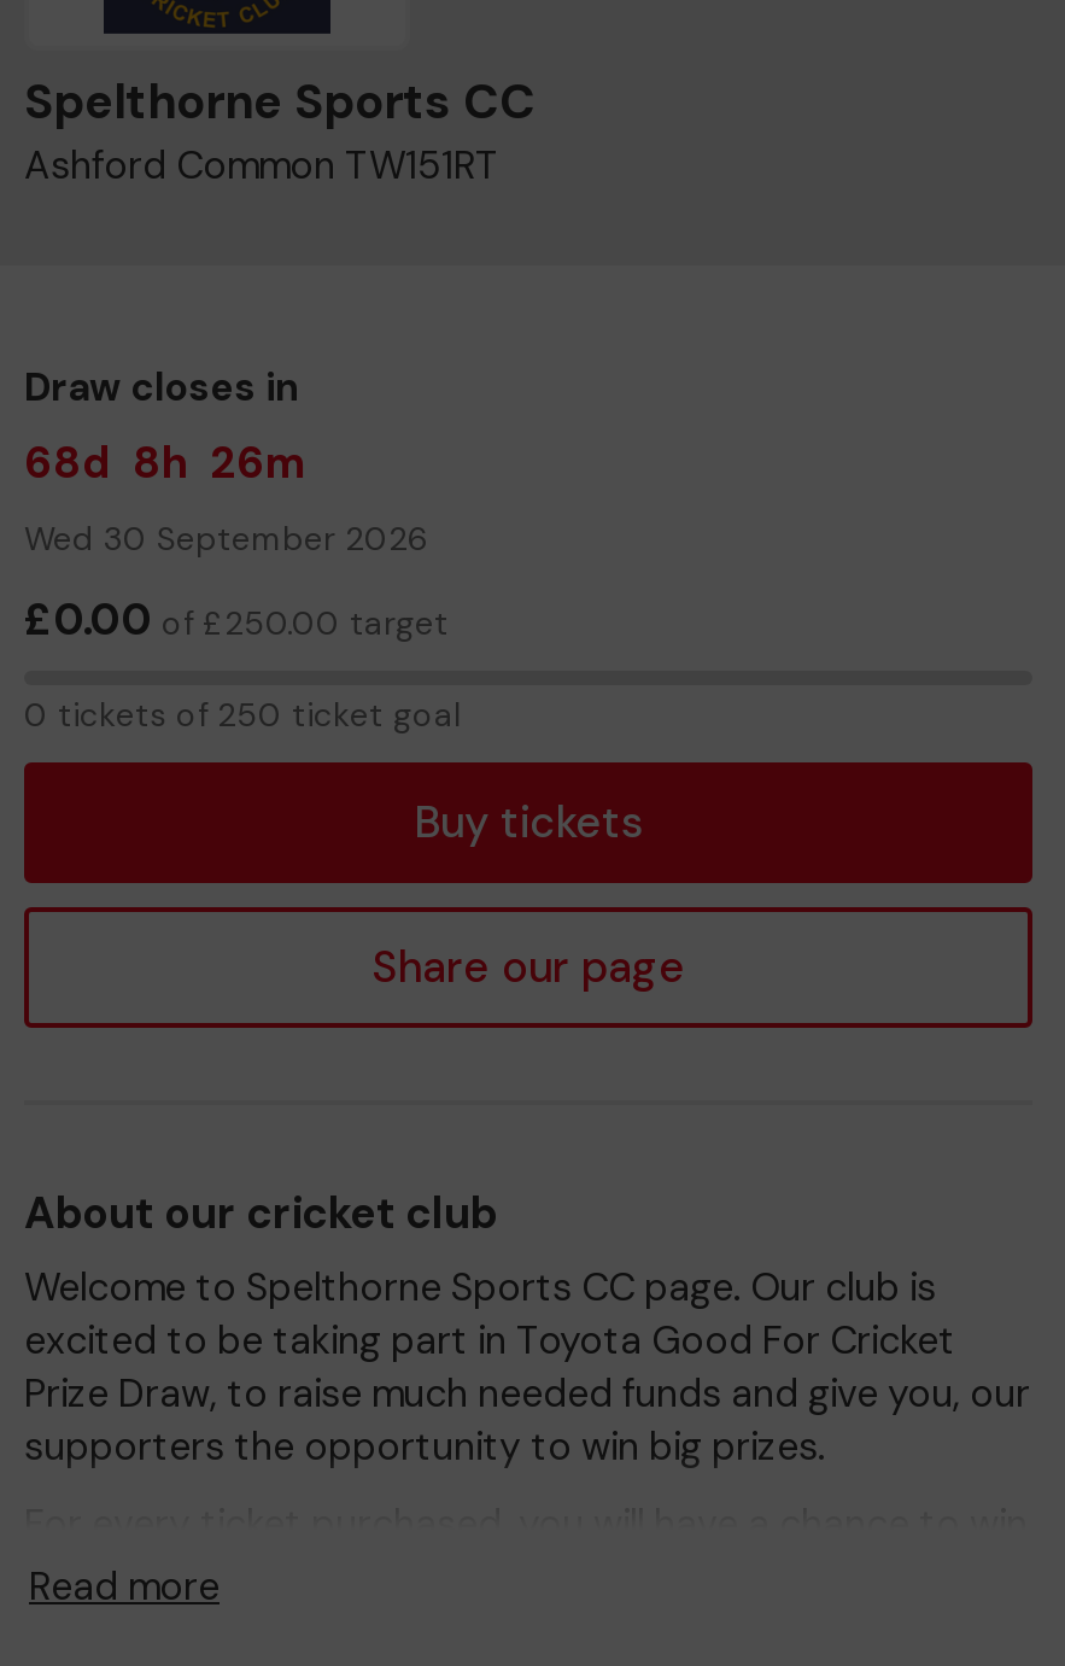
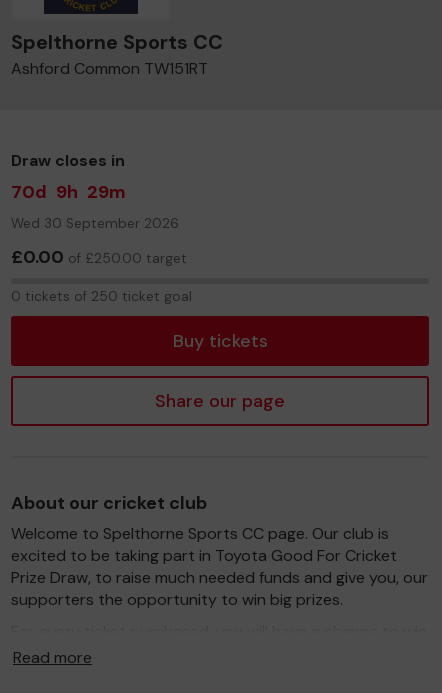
- 68d 8h 26m
+ 70d 9h 29m
